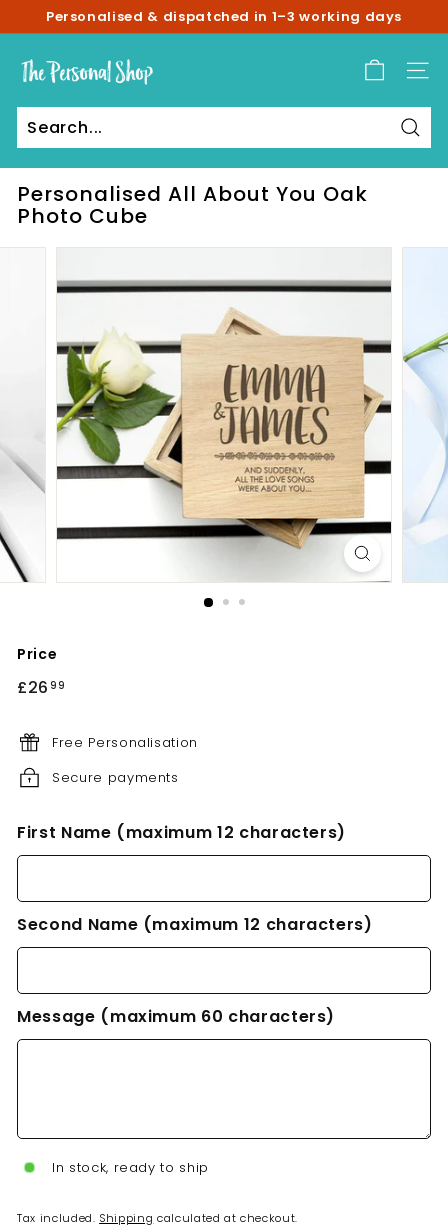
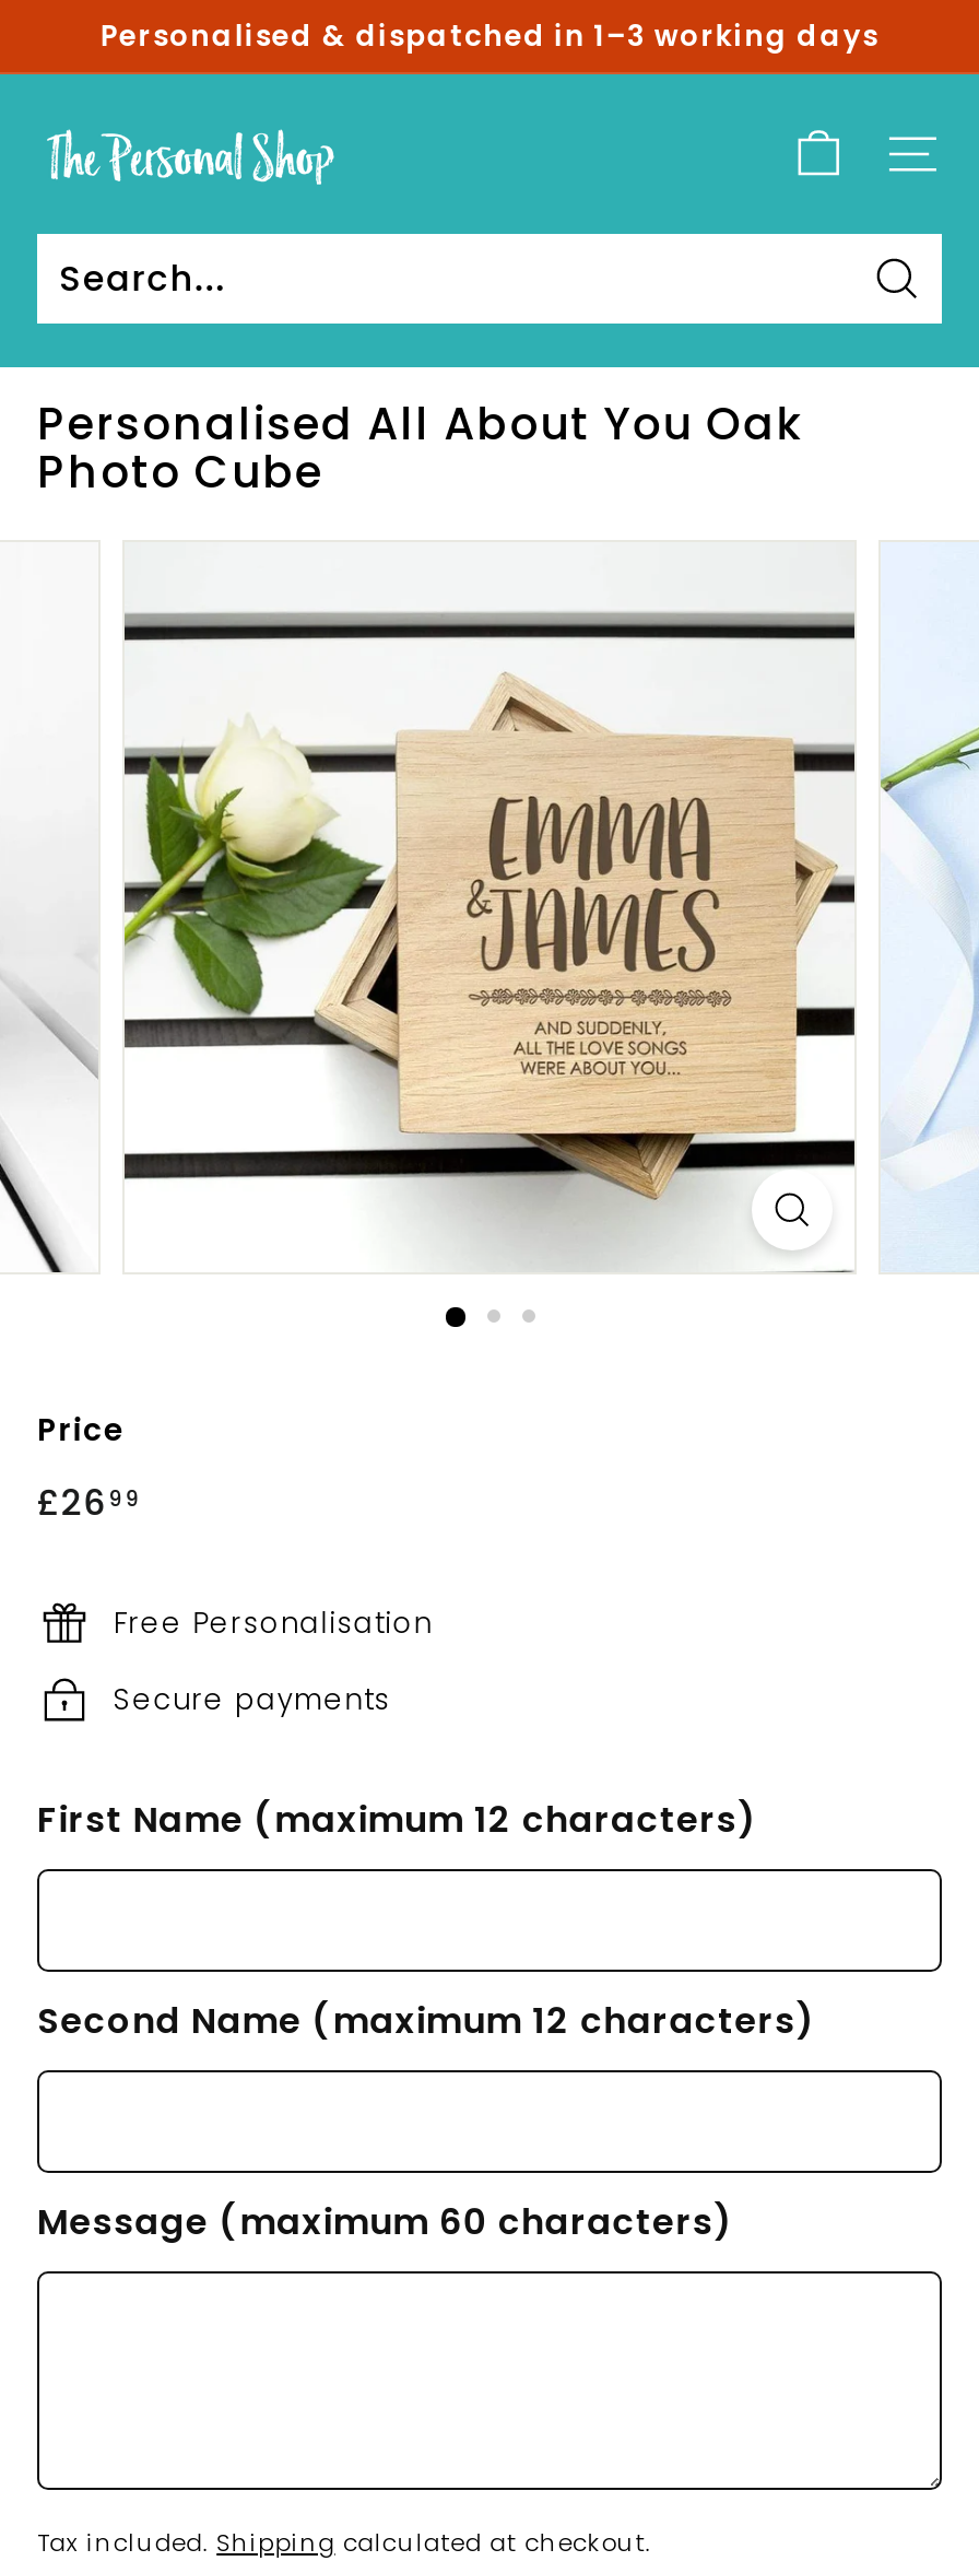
- In stock, ready to ship
